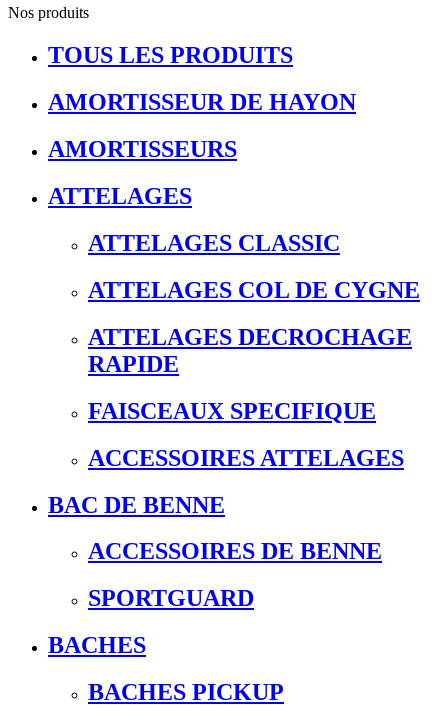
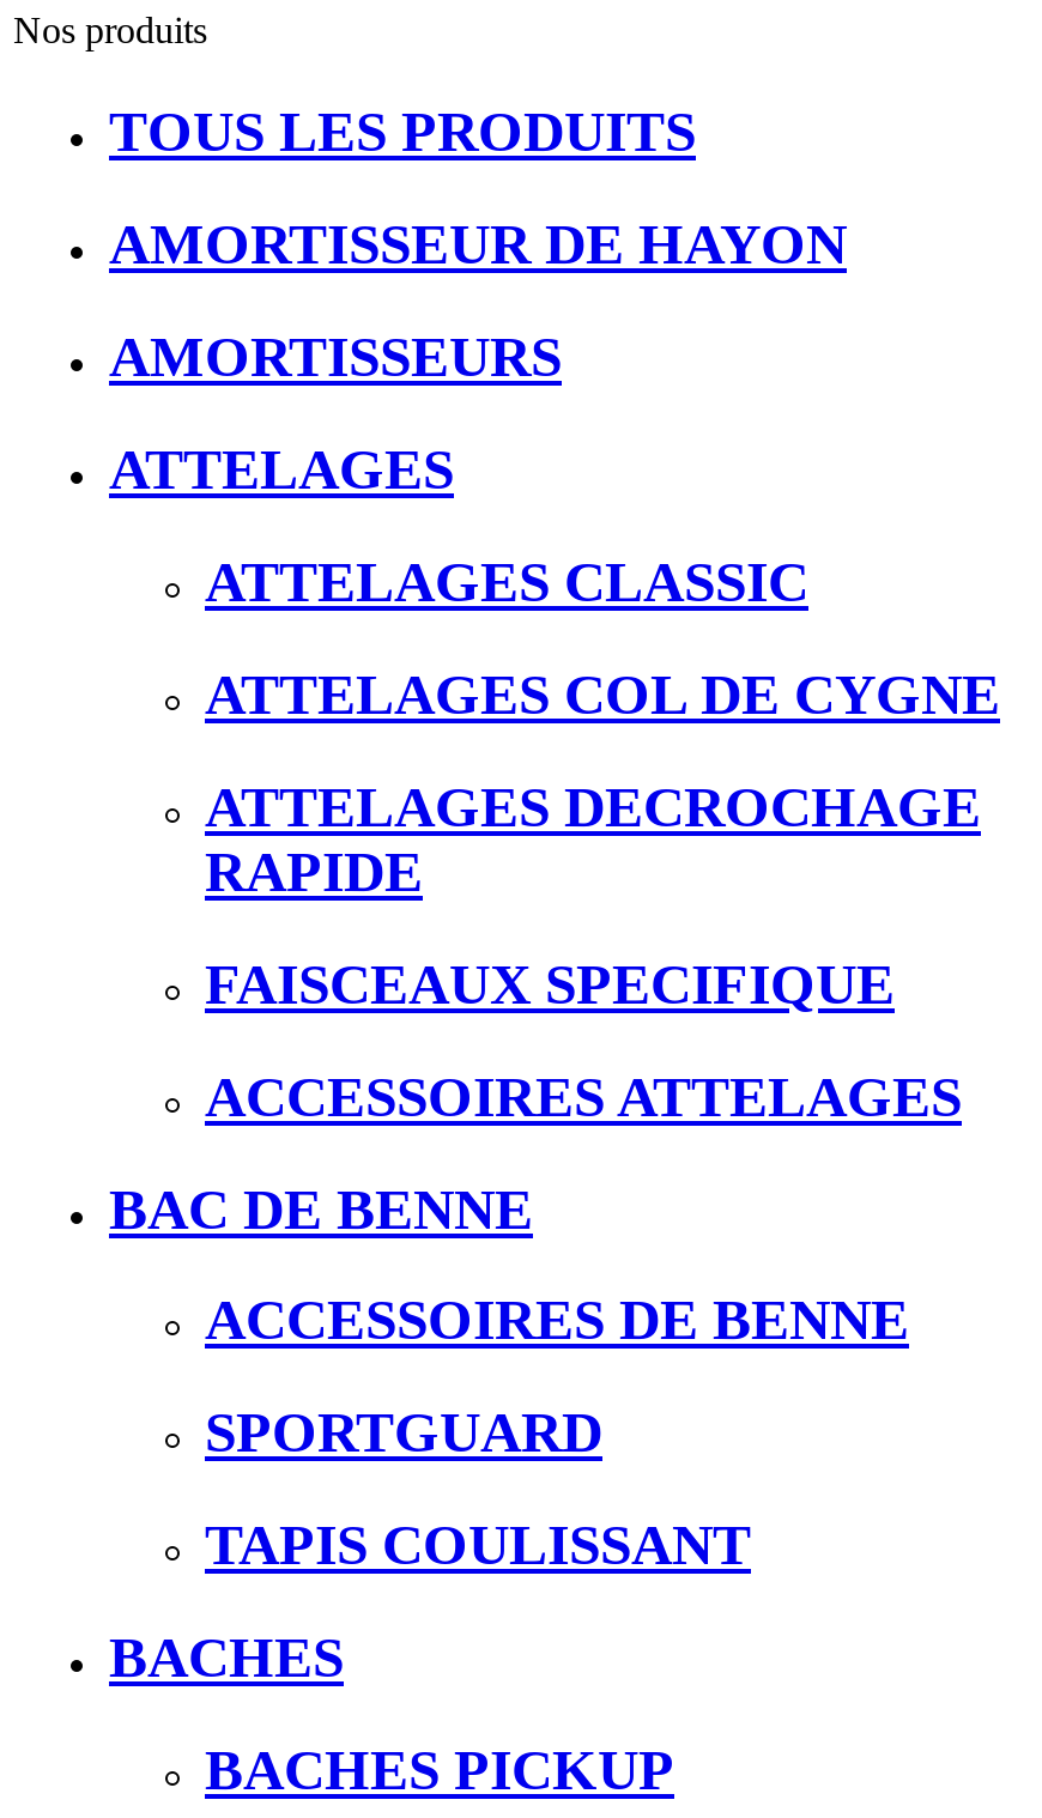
+ TAPIS COULISSANT
